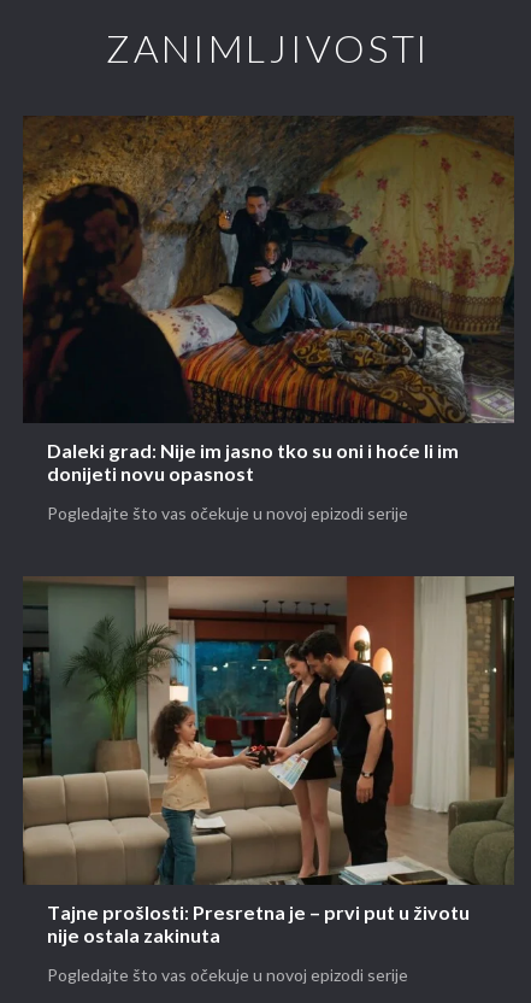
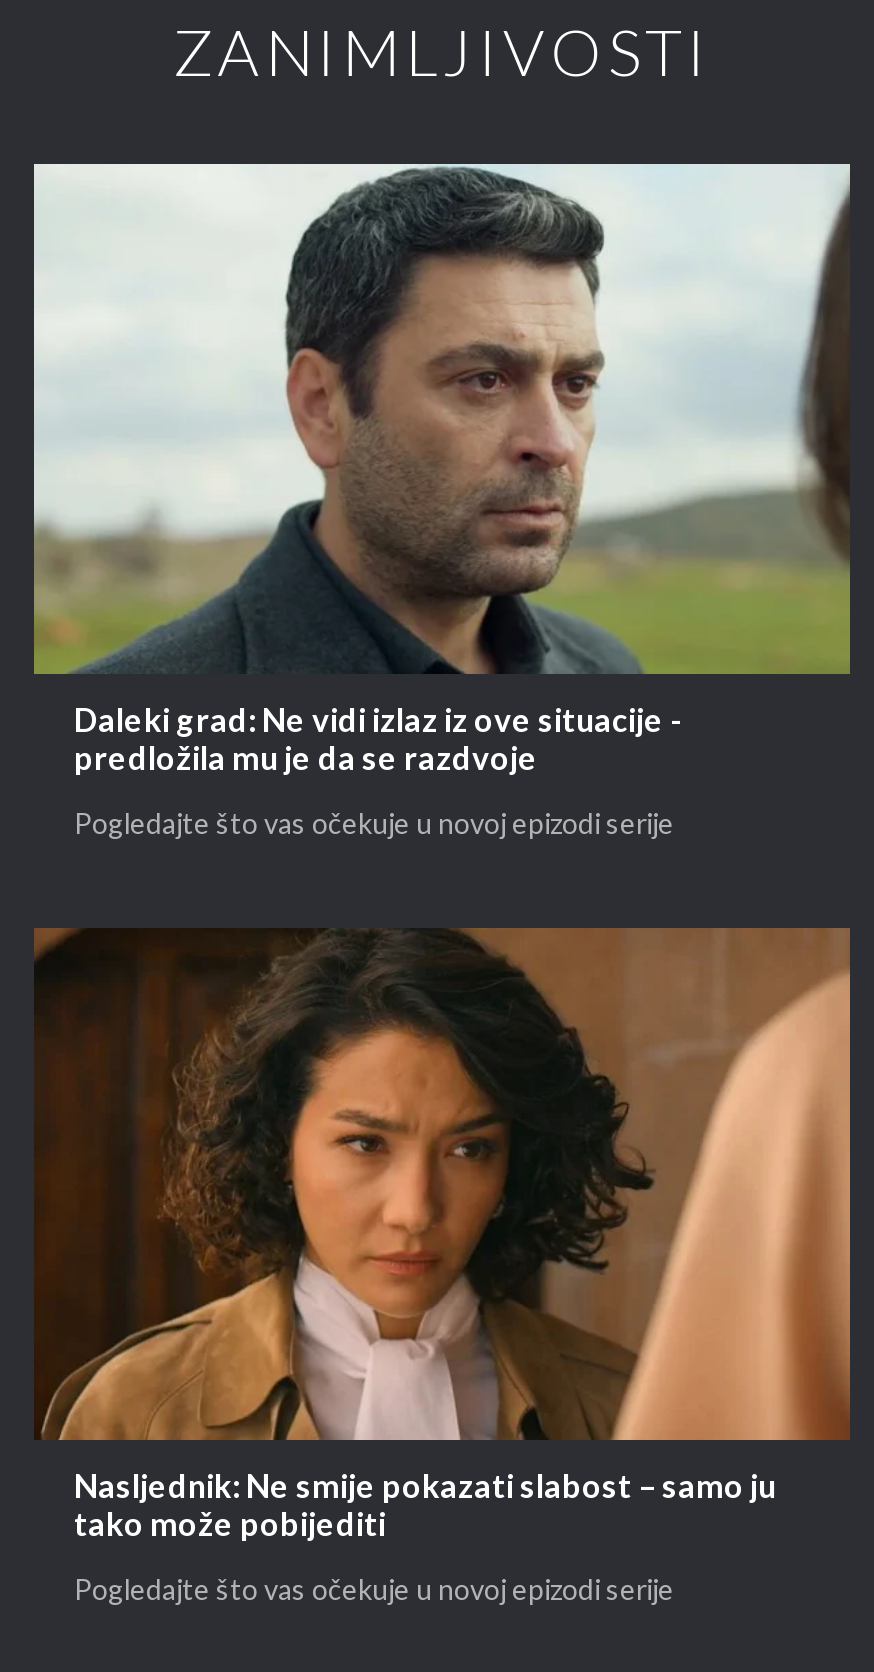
- [image]
- Daleki grad: Nije im jasno tko su oni i hoće li im
- donijeti novu opasnost
+ [image]
+ Daleki grad: Ne vidi izlaz iz ove situacije -
+ predložila mu je da se razdvoje

- [image]
- Tajne prošlosti: Presretna je – prvi put u životu
- nije ostala zakinuta
+ [image]
+ Nasljednik: Ne smije pokazati slabost – samo ju
+ tako može pobijediti
